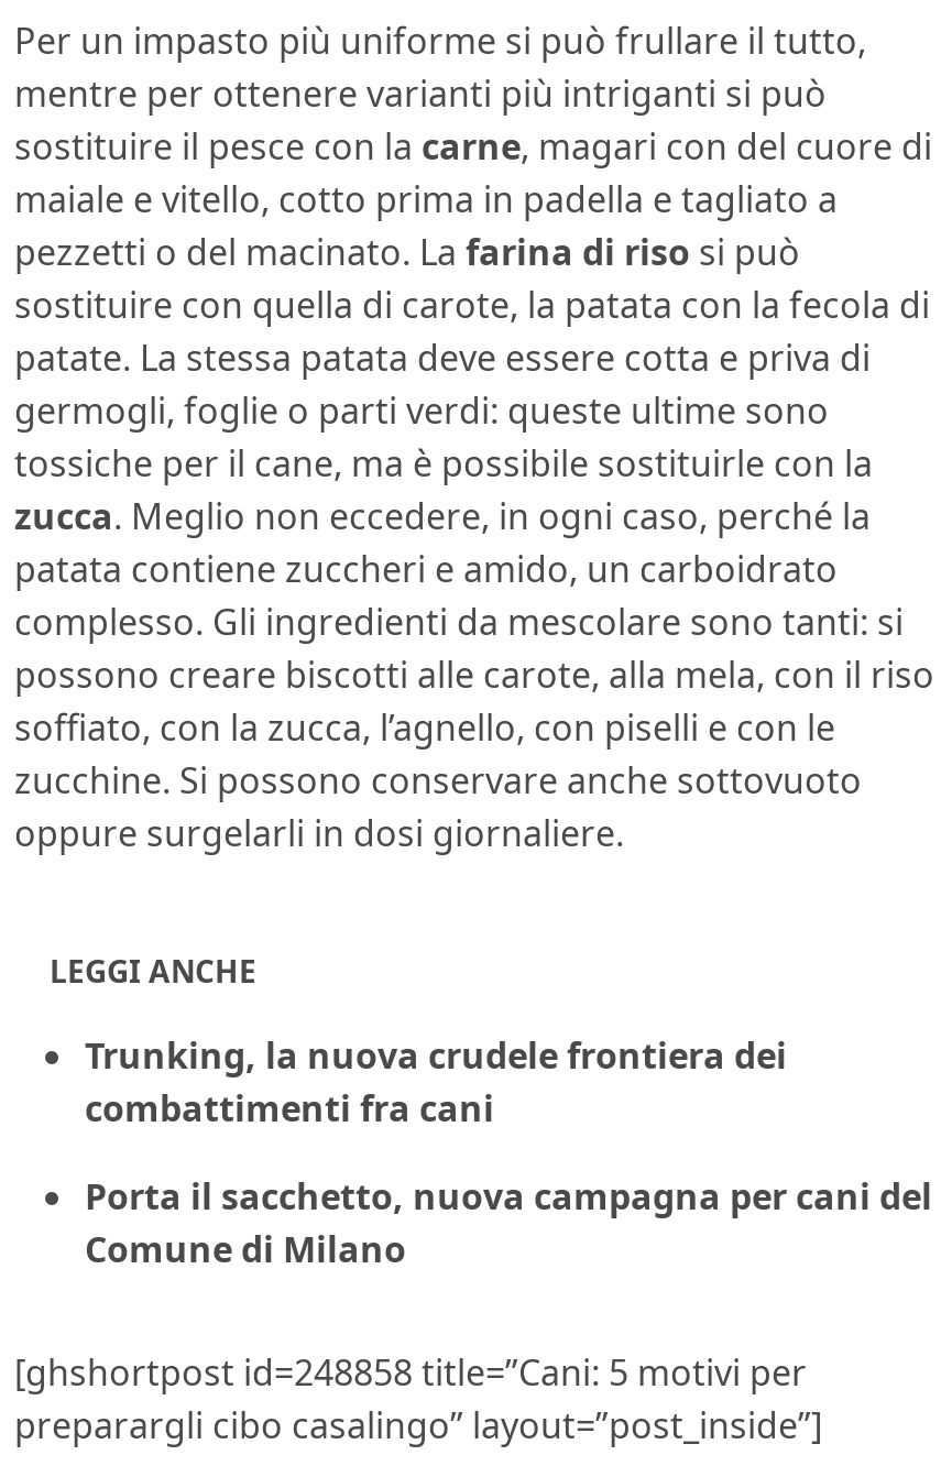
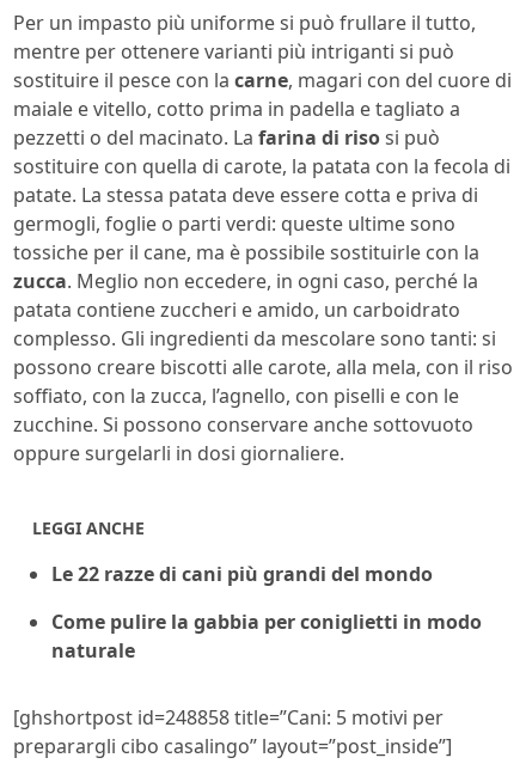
- Trunking, la nuova crudele frontiera dei
- combattimenti fra cani
+ Le 22 razze di cani più grandi del mondo

- Porta il sacchetto, nuova campagna per cani del
- Comune di Milano
+ Come pulire la gabbia per coniglietti in modo
+ naturale
